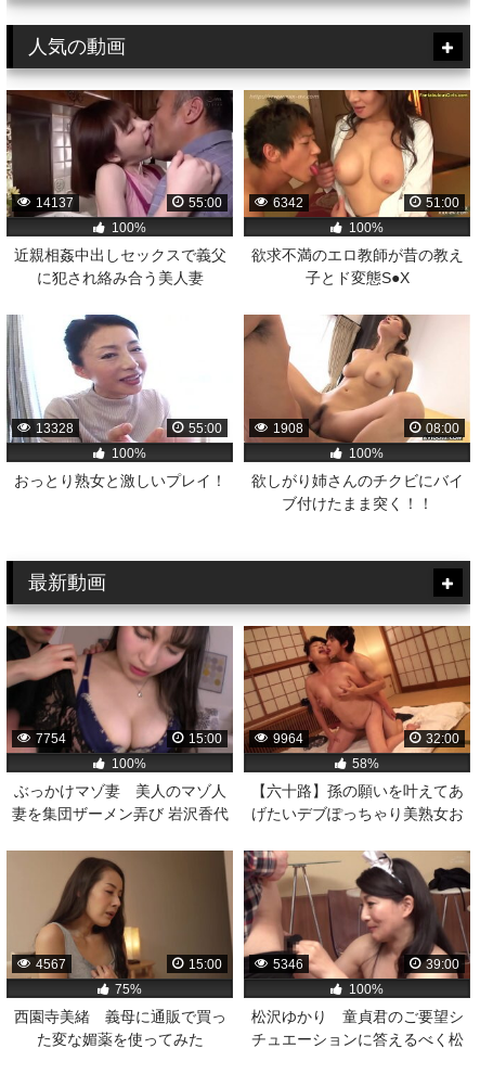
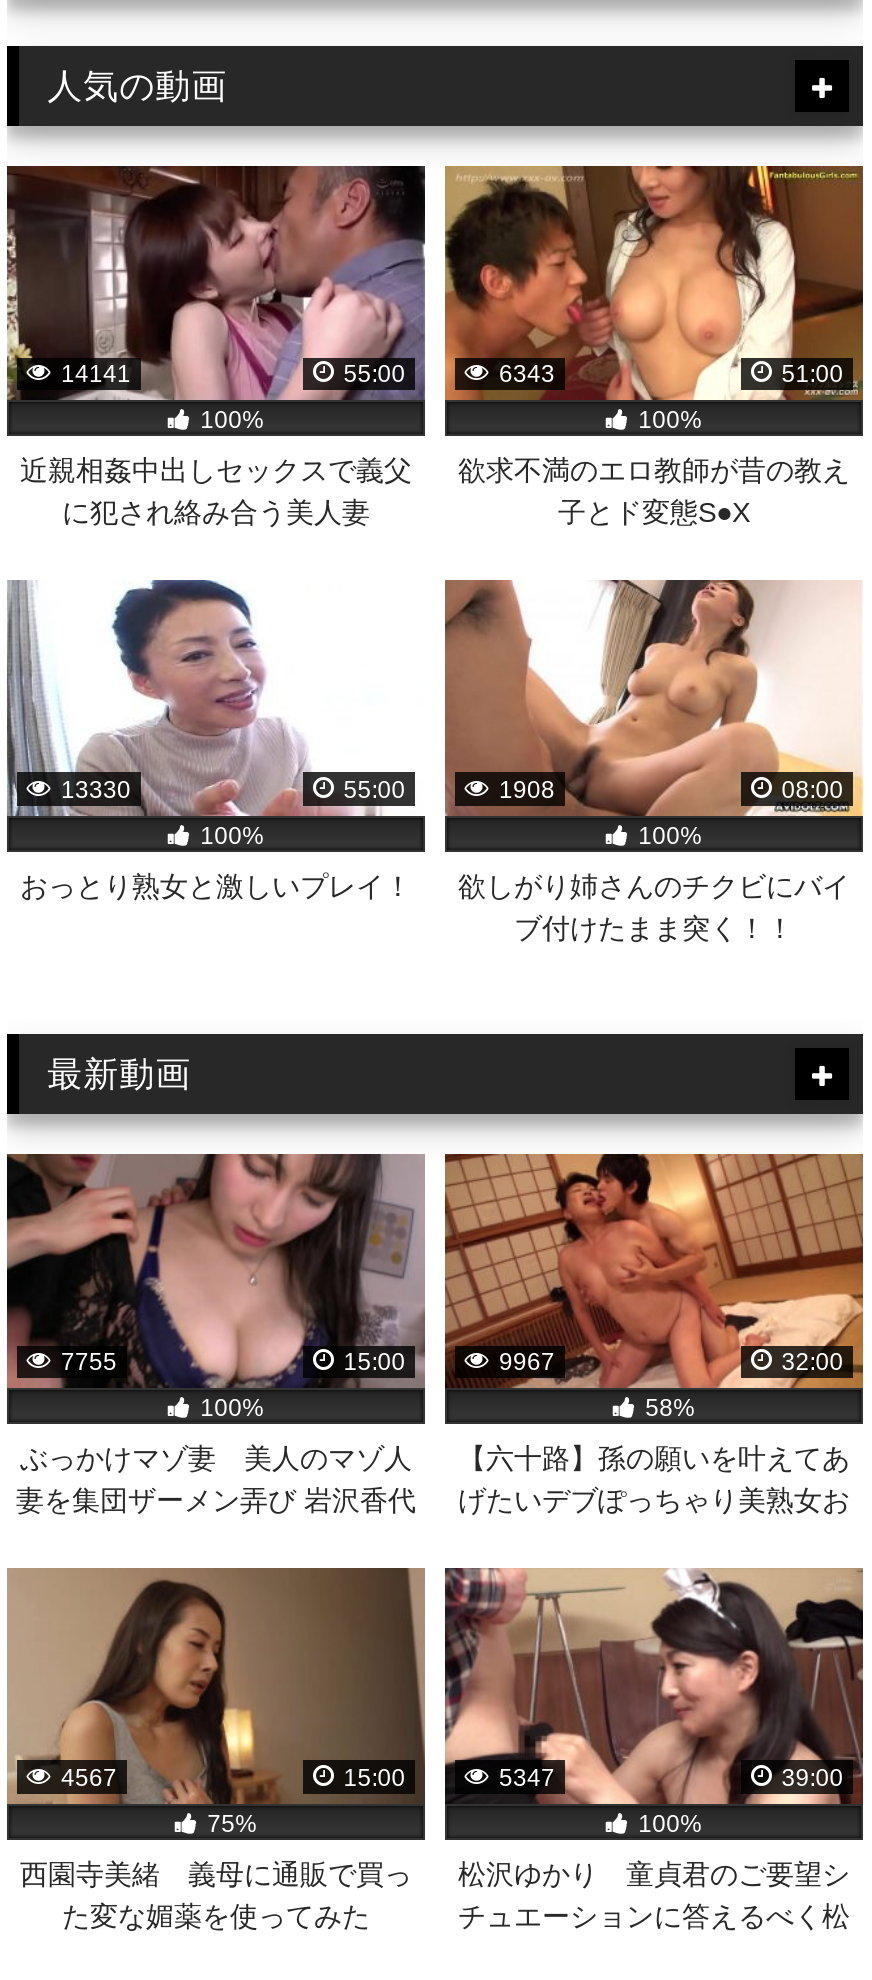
- 14137
+ 14141

- 6342
+ 6343

- 13328
+ 13330

- 7754
+ 7755

- 9964
+ 9967

- 5346
+ 5347
